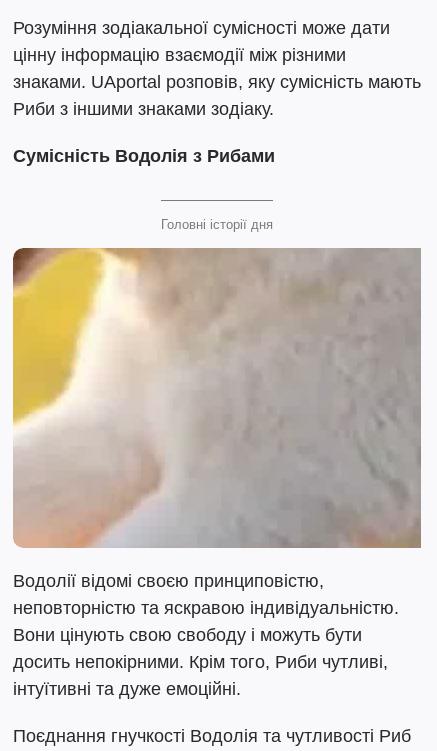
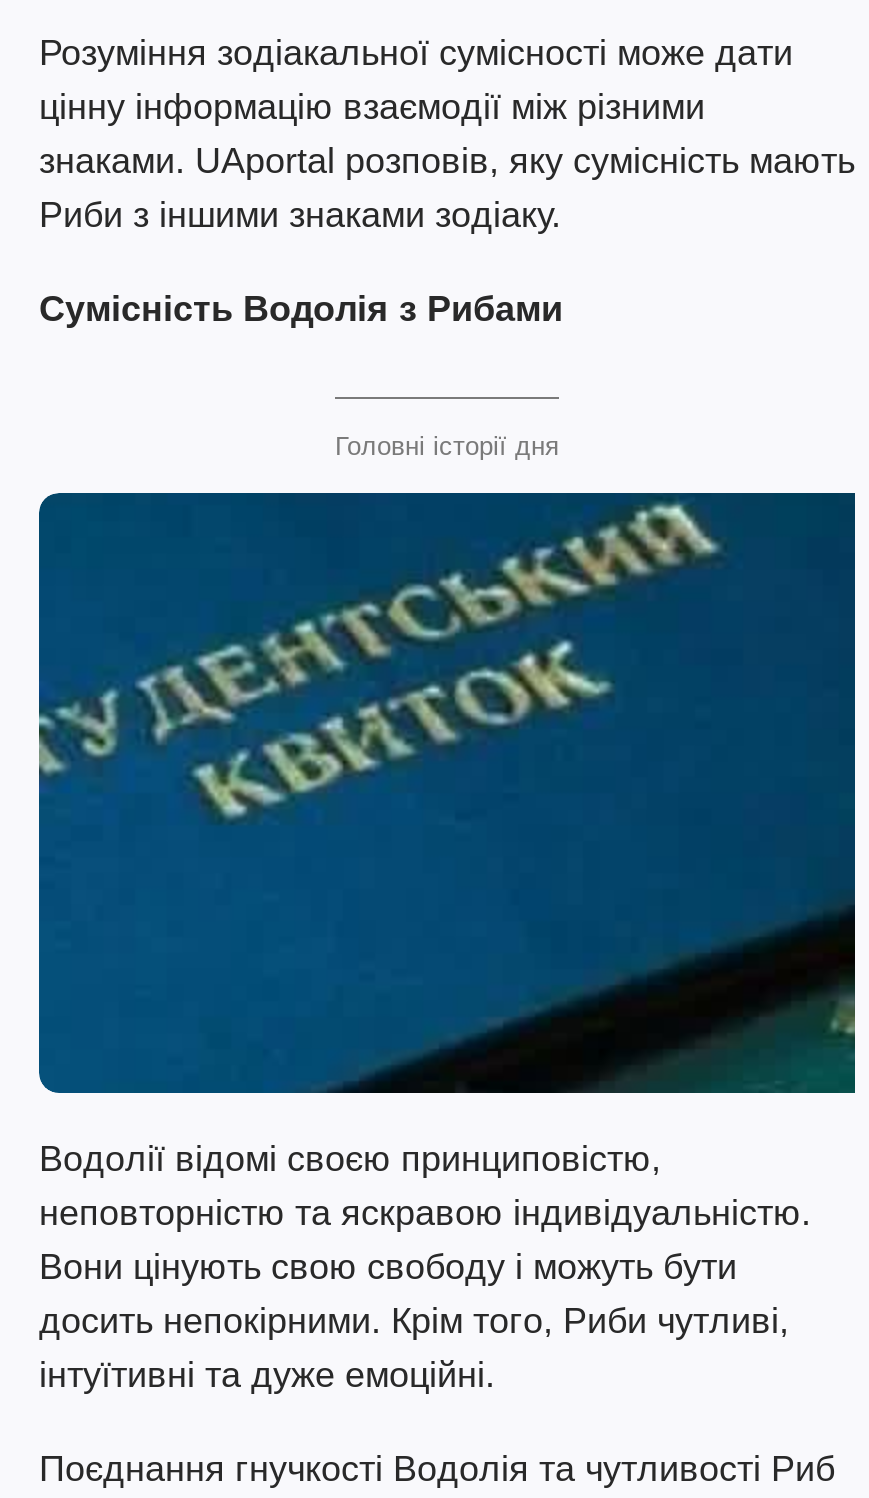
- [image]
+ [image]
